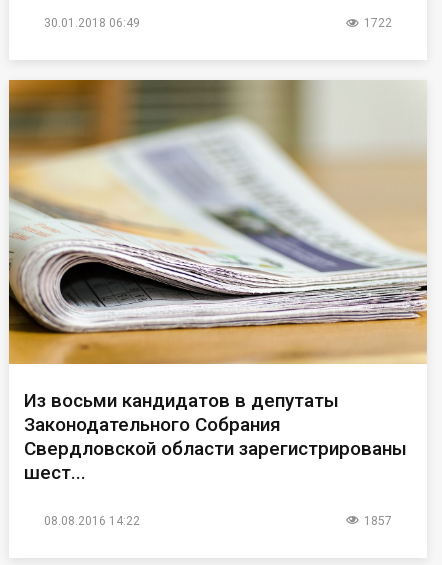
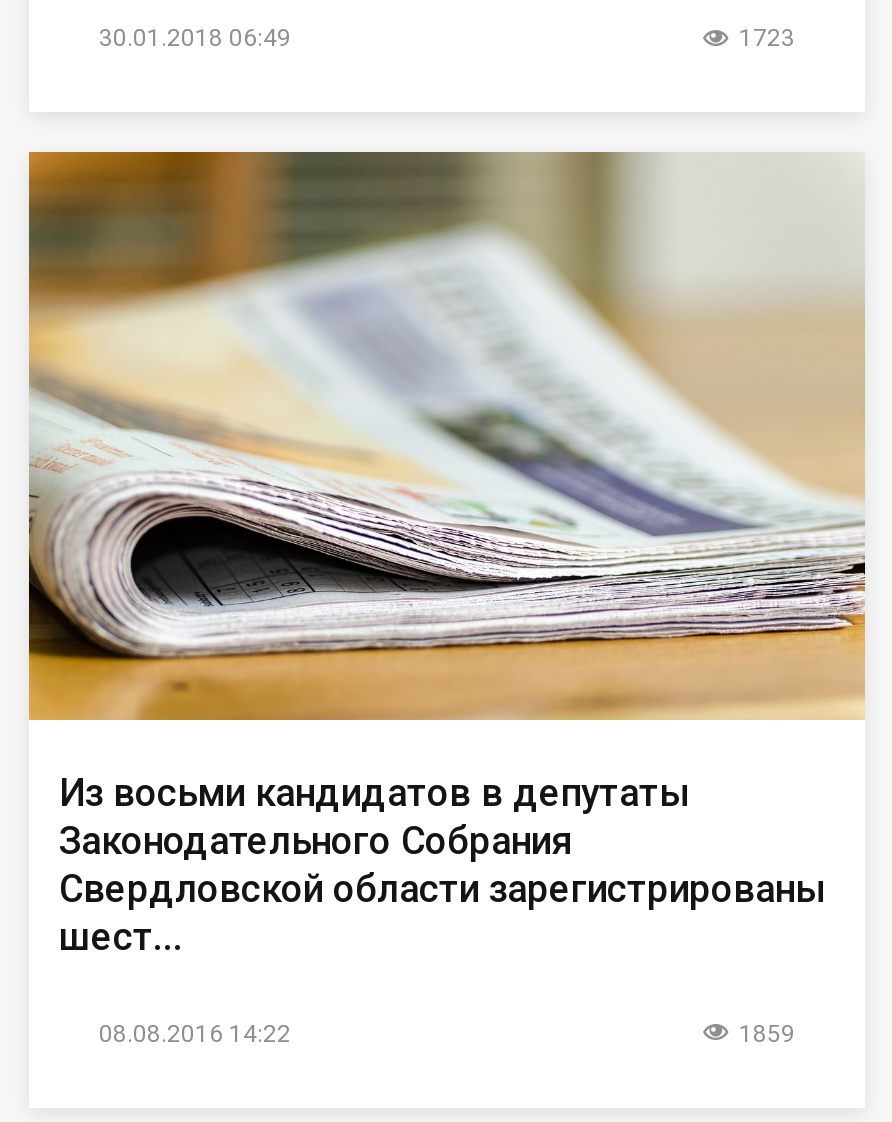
- 1722
+ 1723

- 1857
+ 1859
